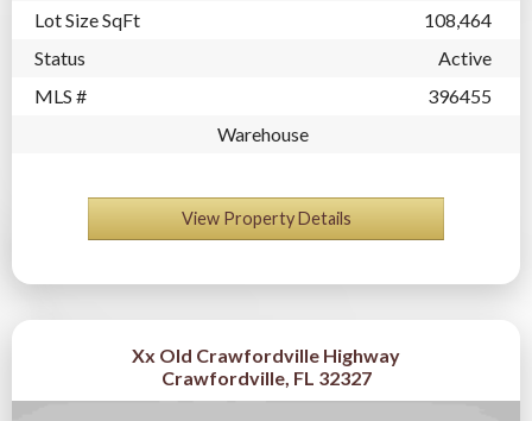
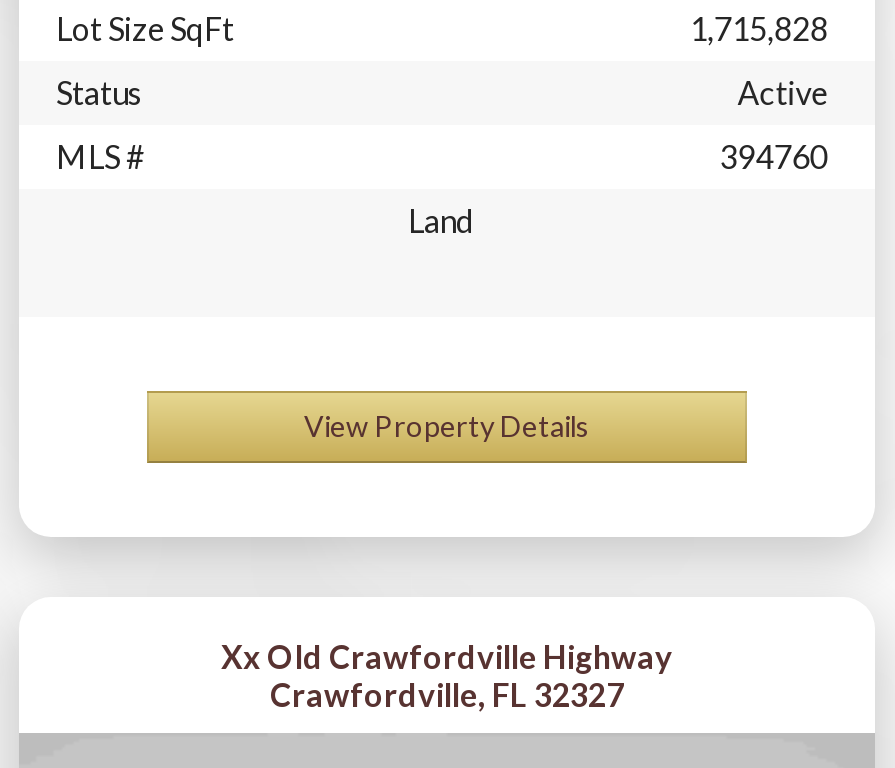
- 108,464
+ 1,715,828

- 396455
+ 394760

- Warehouse
+ Land
